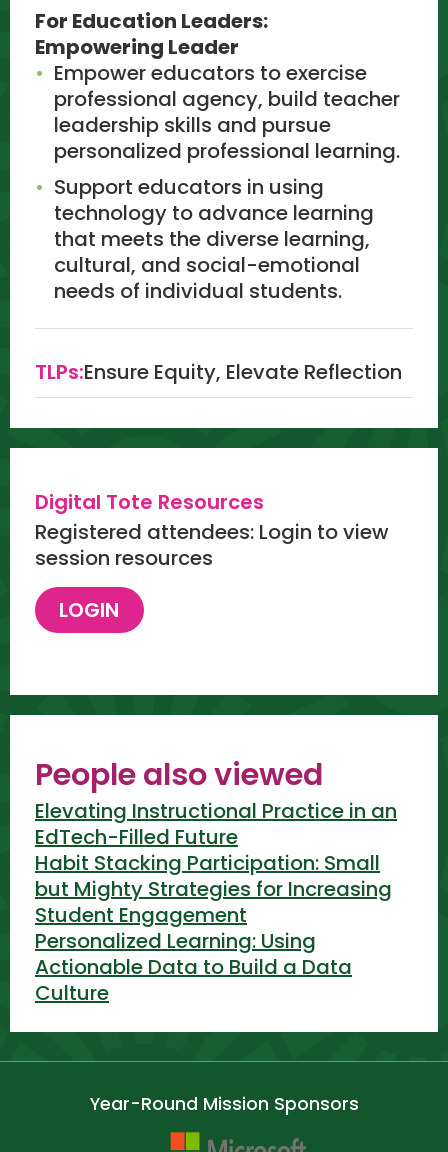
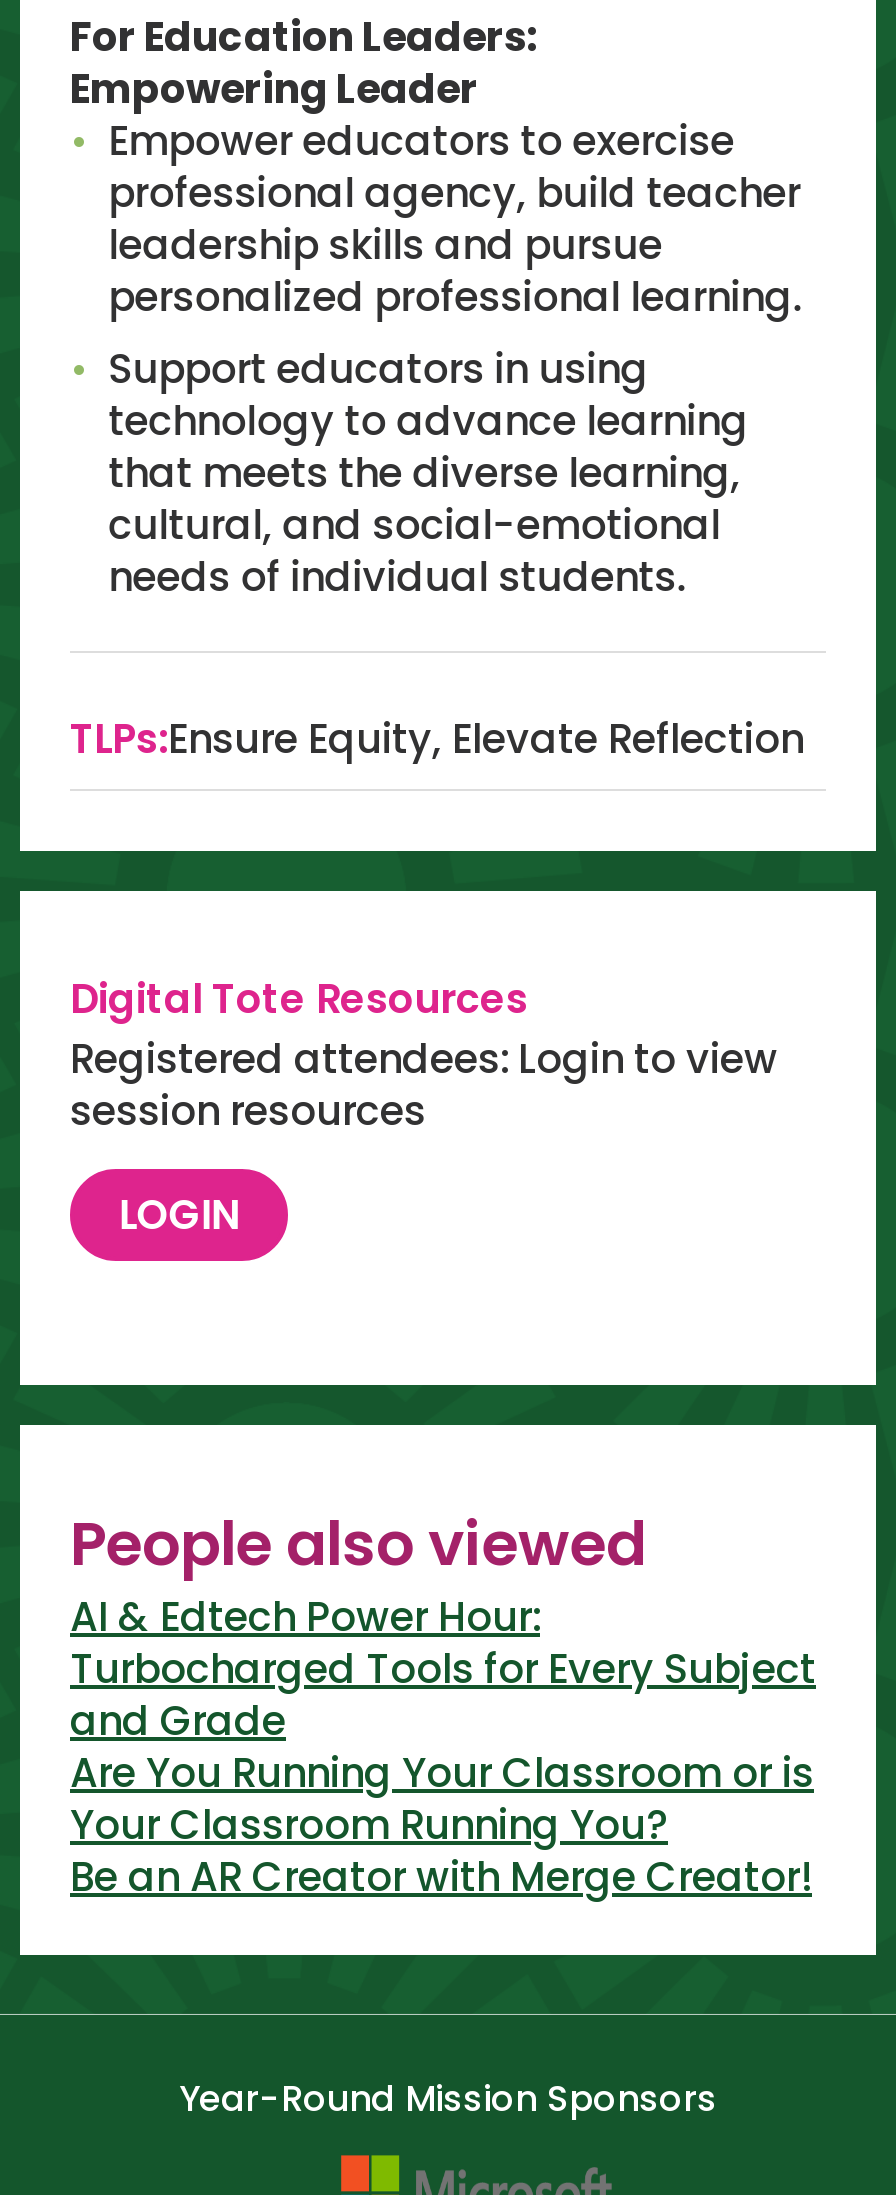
- Elevating Instructional Practice in an
- EdTech-Filled Future
- Habit Stacking Participation: Small
- but Mighty Strategies for Increasing
- Student Engagement
- Personalized Learning: Using
- Actionable Data to Build a Data
- Culture
+ AI & Edtech Power Hour:
+ Turbocharged Tools for Every Subject
+ and Grade
+ Are You Running Your Classroom or is
+ Your Classroom Running You?
+ Be an AR Creator with Merge Creator!
